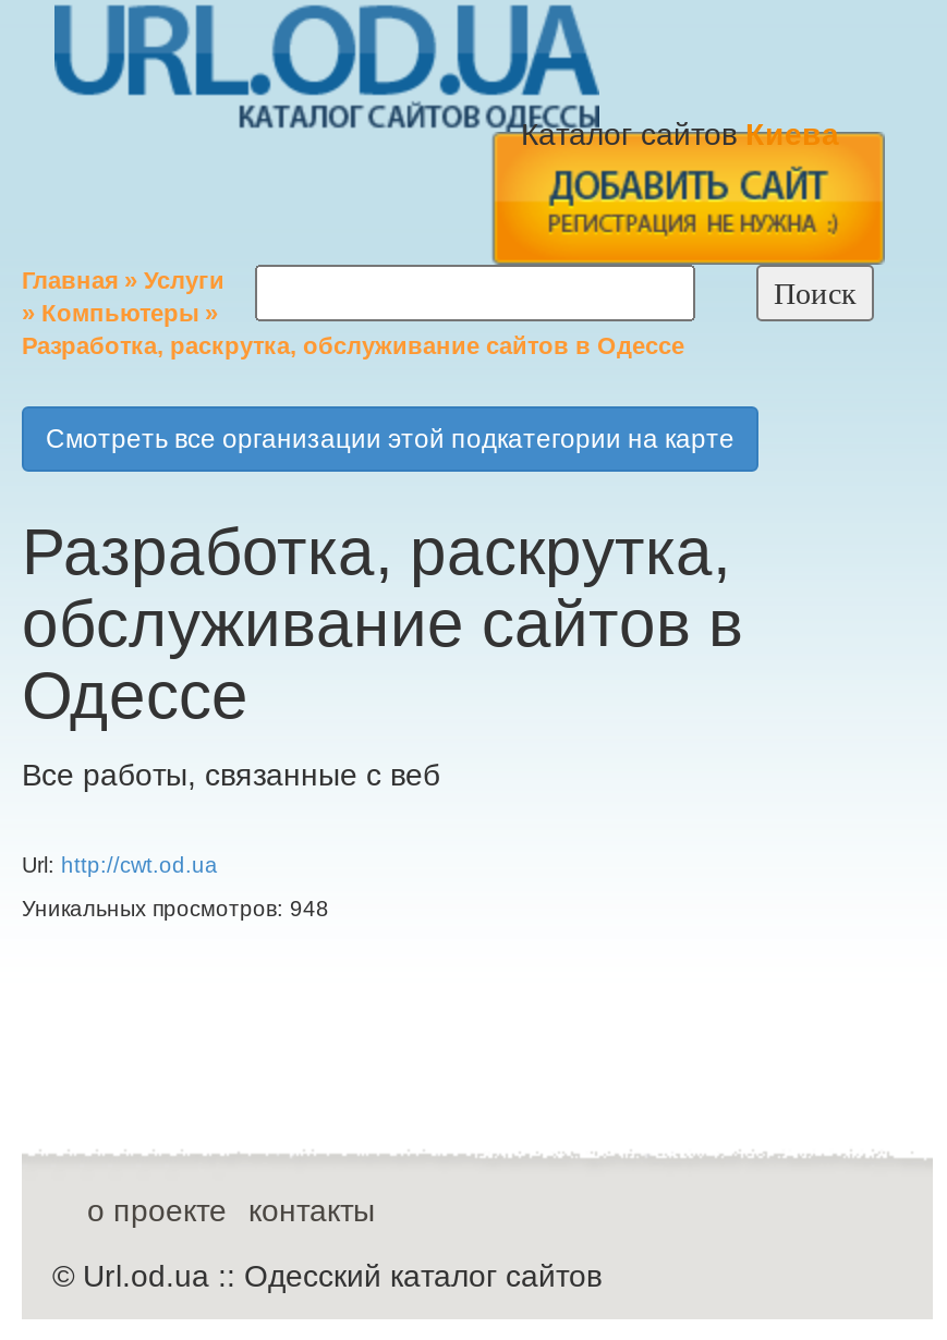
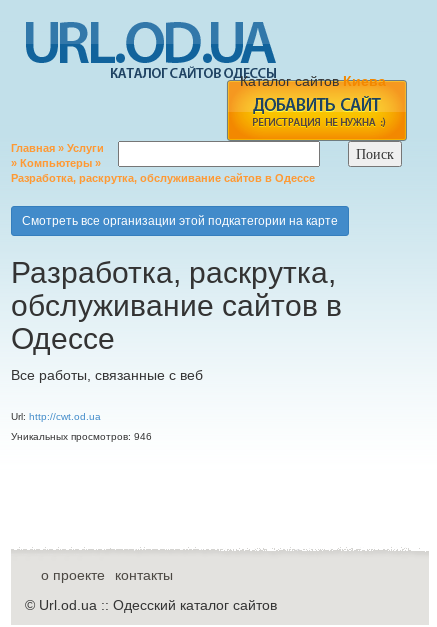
- Уникальных просмотров: 948
+ Уникальных просмотров: 946
